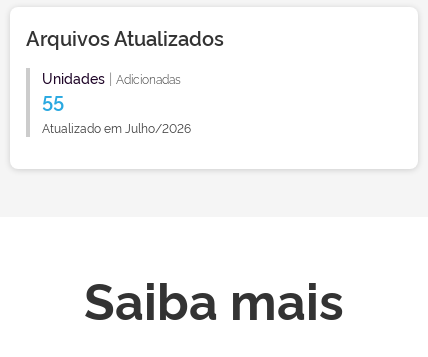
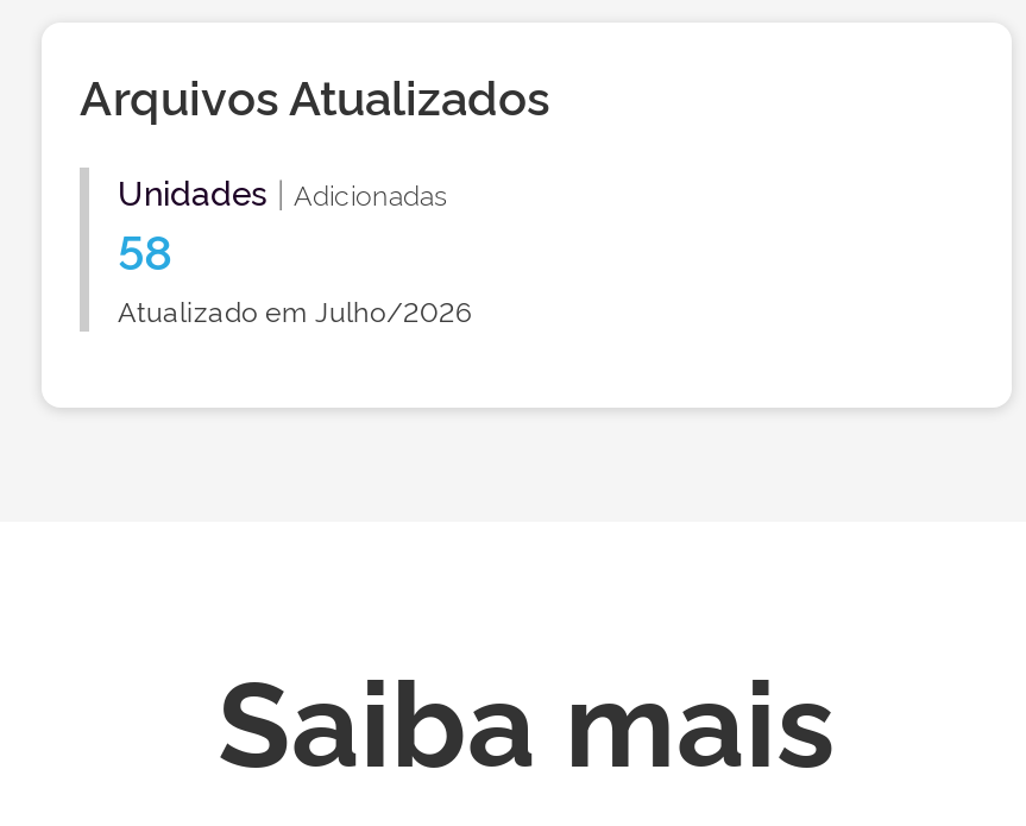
- 55
+ 58
